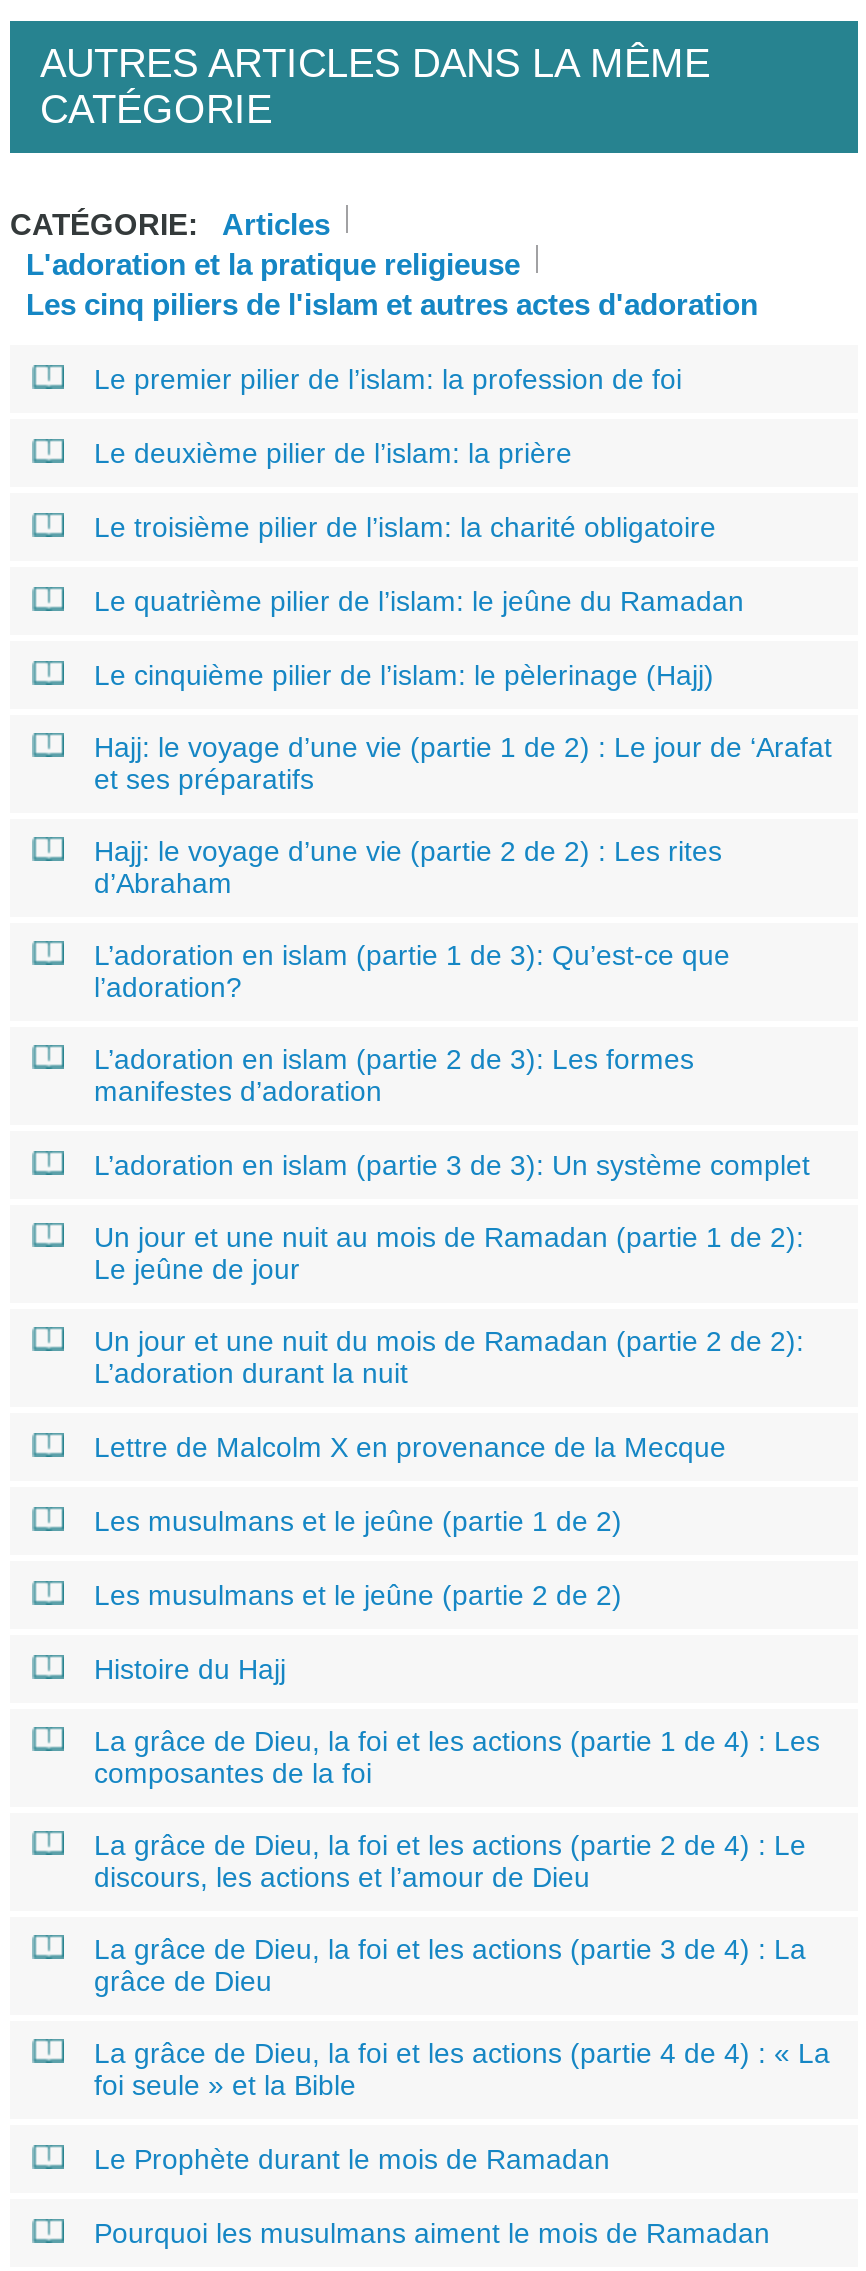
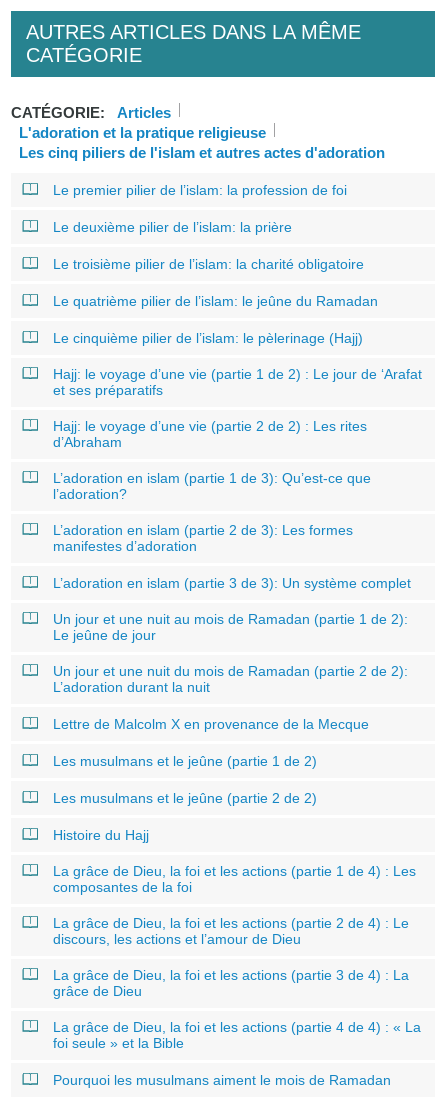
- Le Prophète durant le mois de Ramadan
